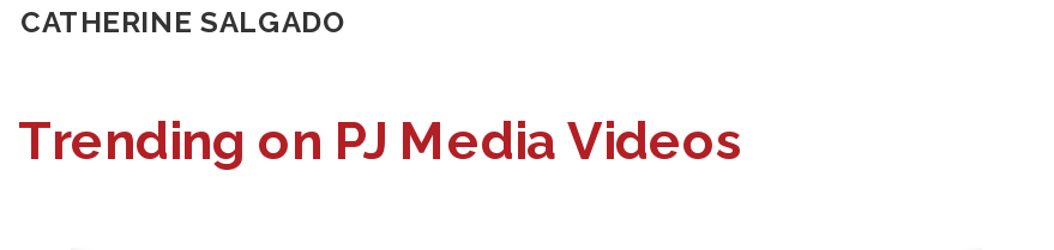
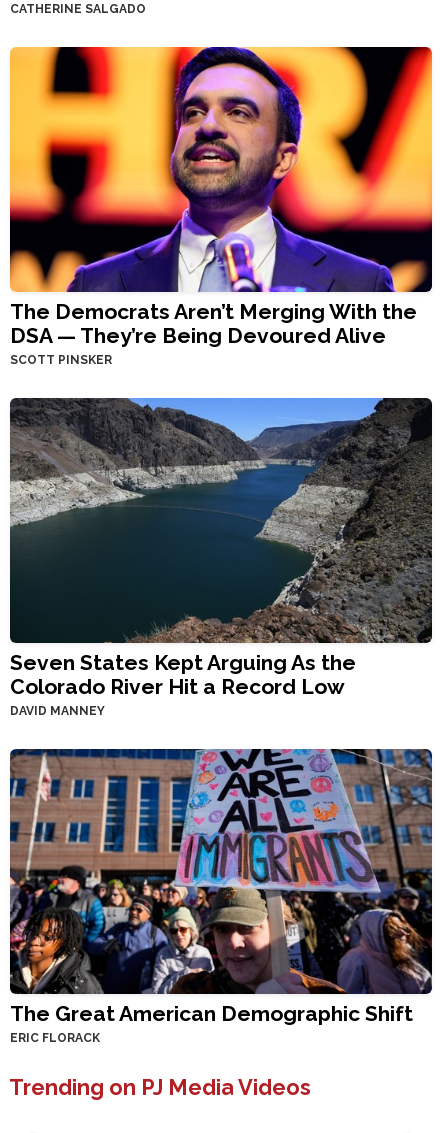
+ [image]
+ The Democrats Aren’t Merging With the
+ DSA — They’re Being Devoured Alive
+ SCOTT PINSKER

+ [image]
+ Seven States Kept Arguing As the
+ Colorado River Hit a Record Low
+ DAVID MANNEY

+ [image]
+ The Great American Demographic Shift
+ ERIC FLORACK
